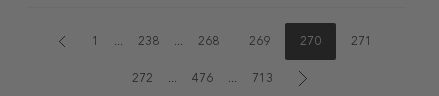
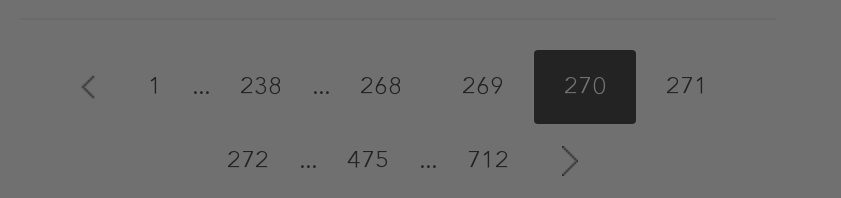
- 476
+ 475

- 713
+ 712
